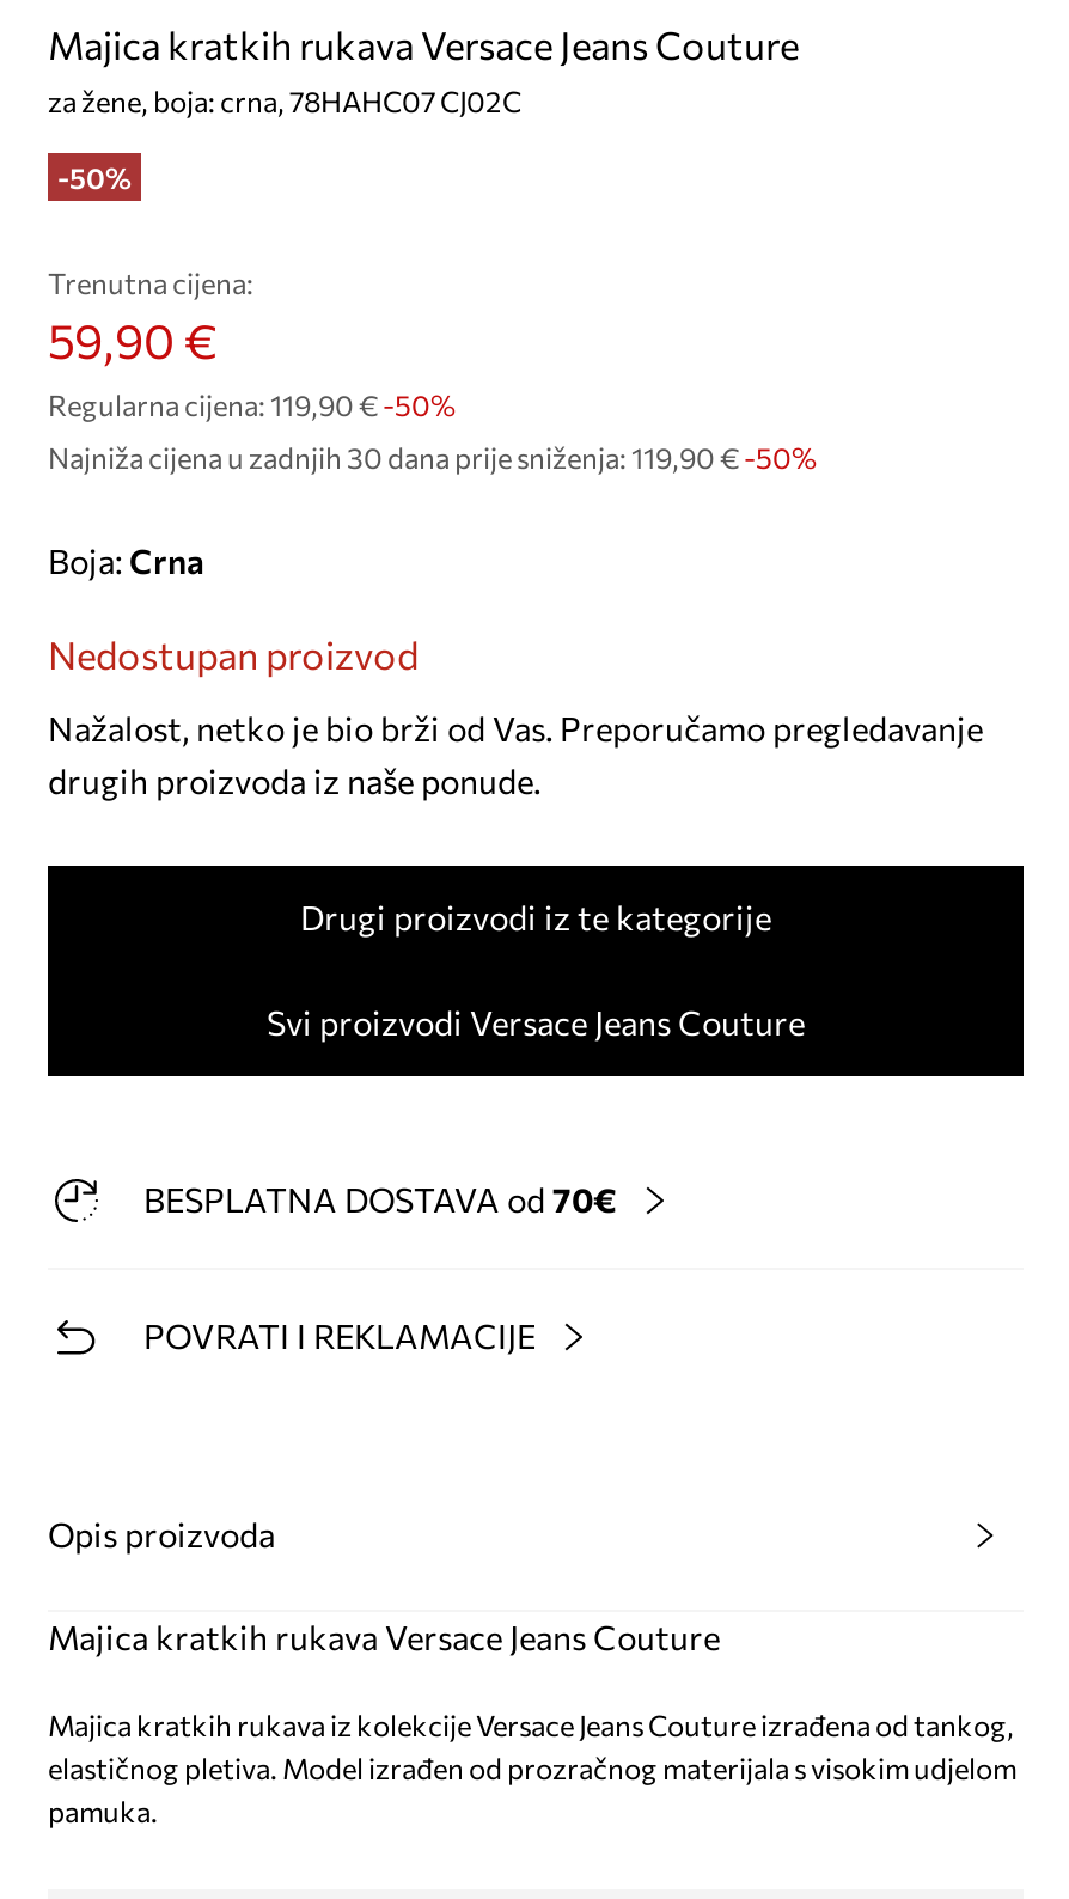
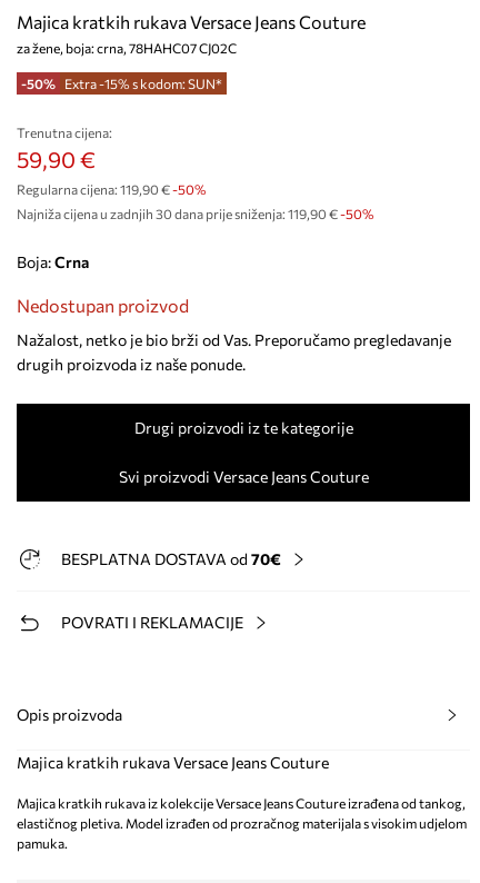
- -50%
+ -50% Extra -15% s kodom: SUN*
